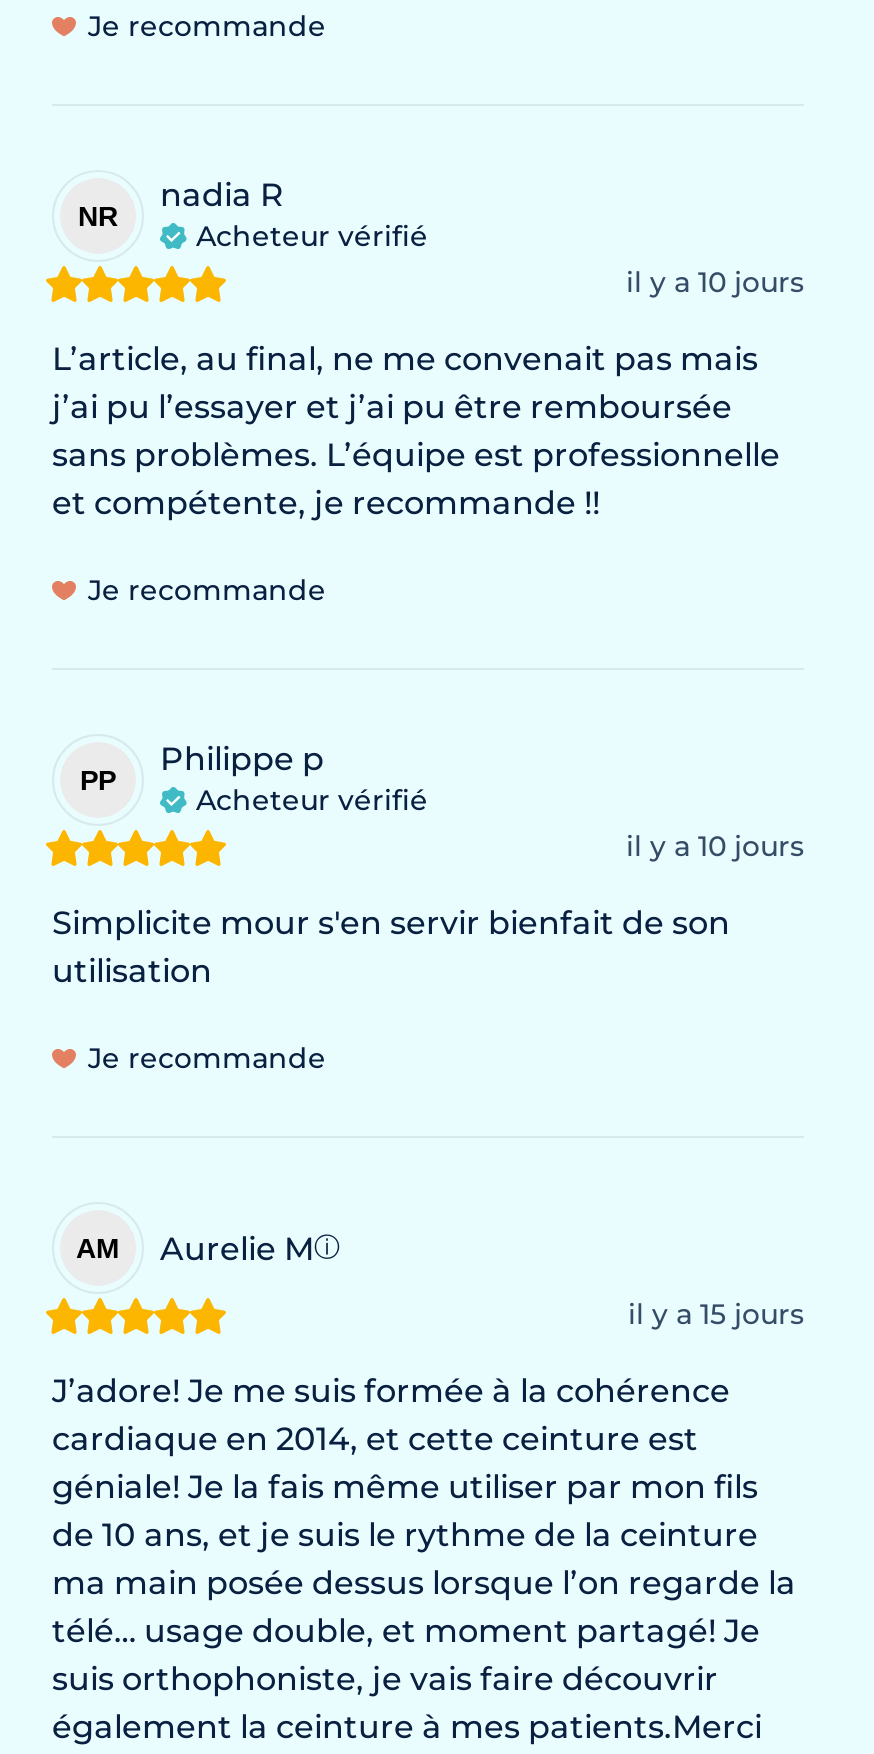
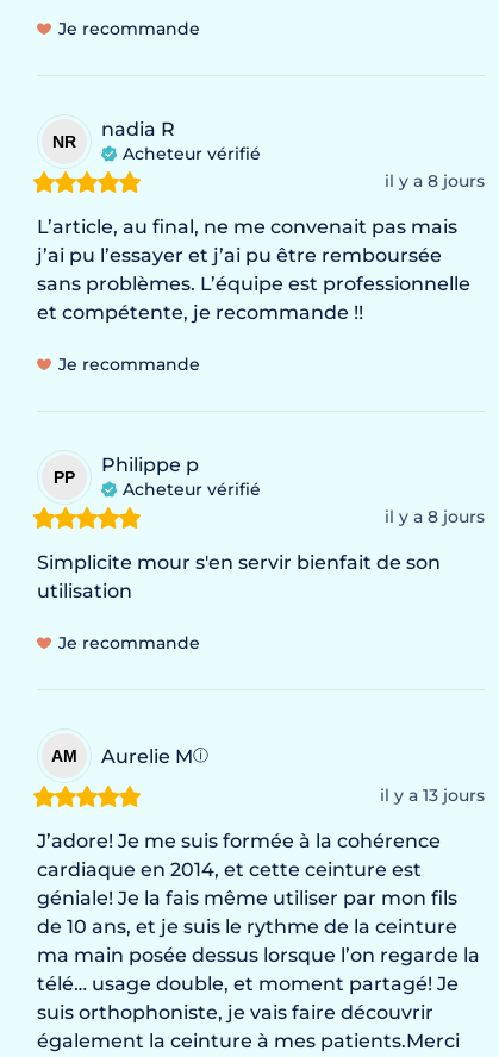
- il y a 10 jours
+ il y a 8 jours

- il y a 10 jours
+ il y a 8 jours

- il y a 15 jours
+ il y a 13 jours
